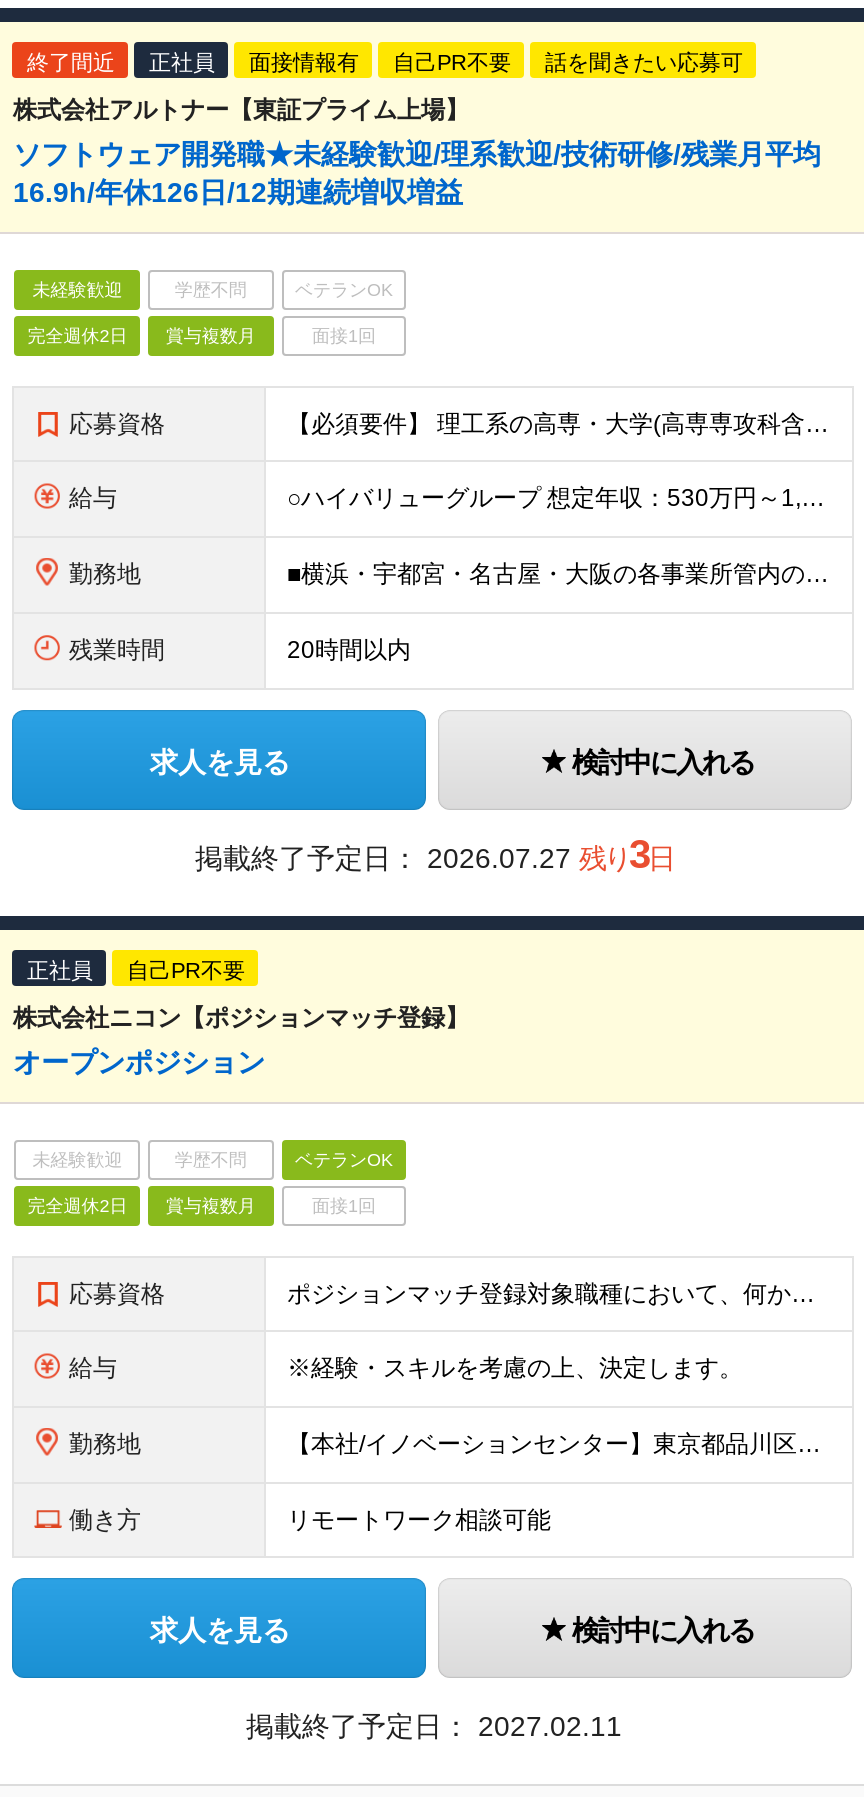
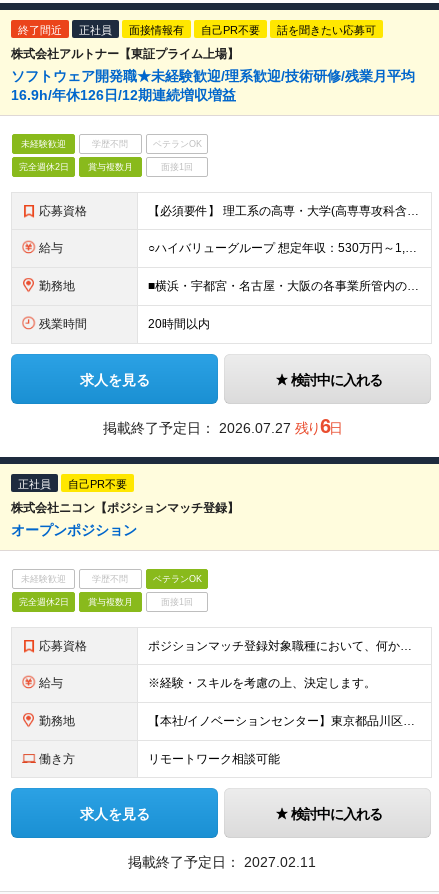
- 掲載終了予定日：2026.07.27 残り3日
+ 掲載終了予定日：2026.07.27 残り6日
